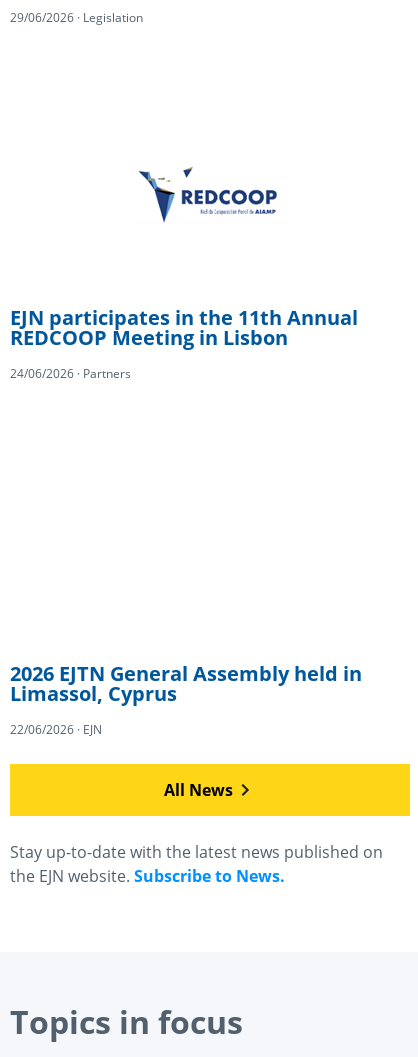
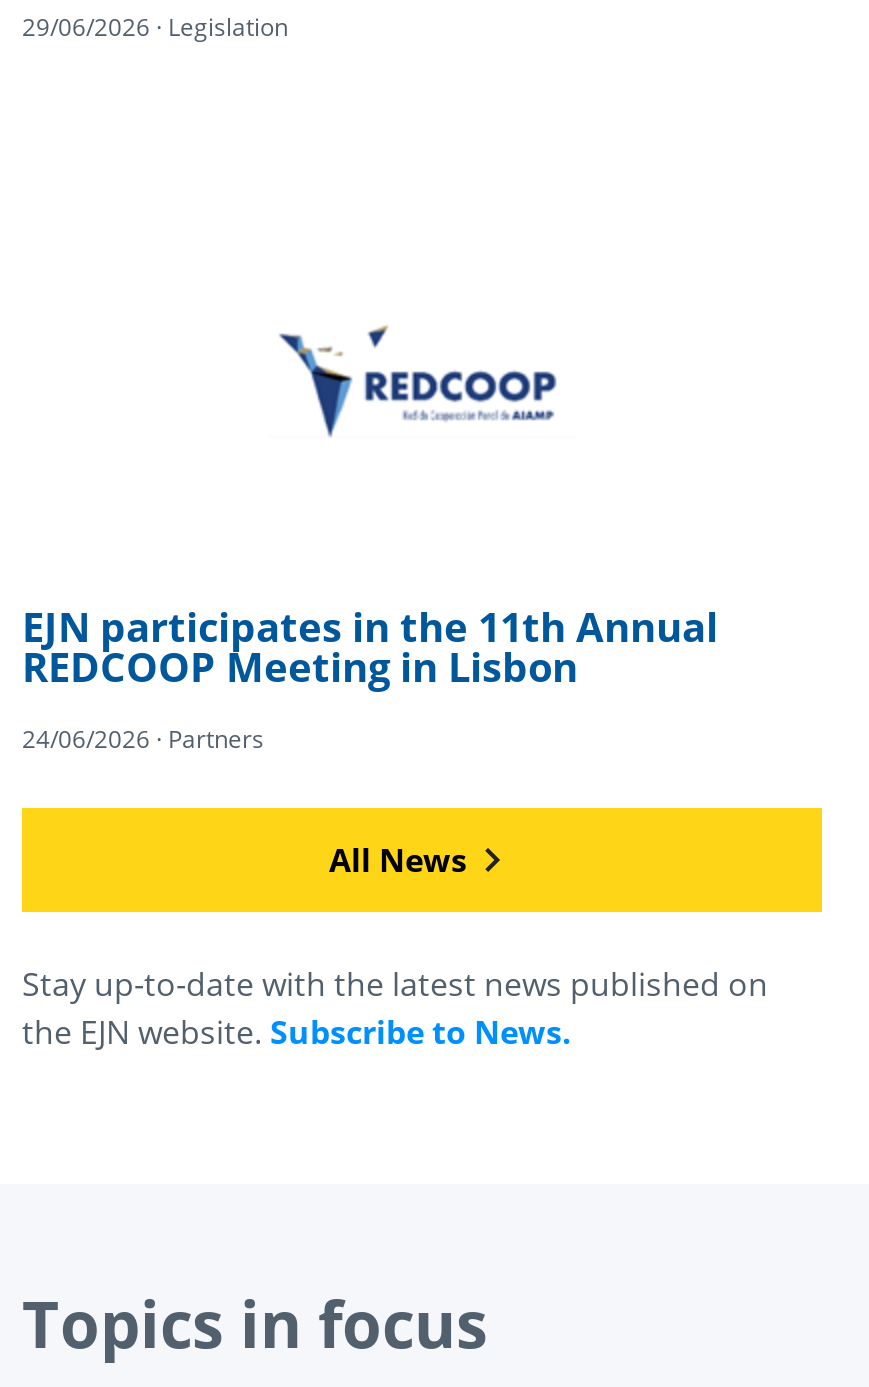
- 2026 EJTN General Assembly held in
- Limassol, Cyprus
- 22/06/2026 · EJN
